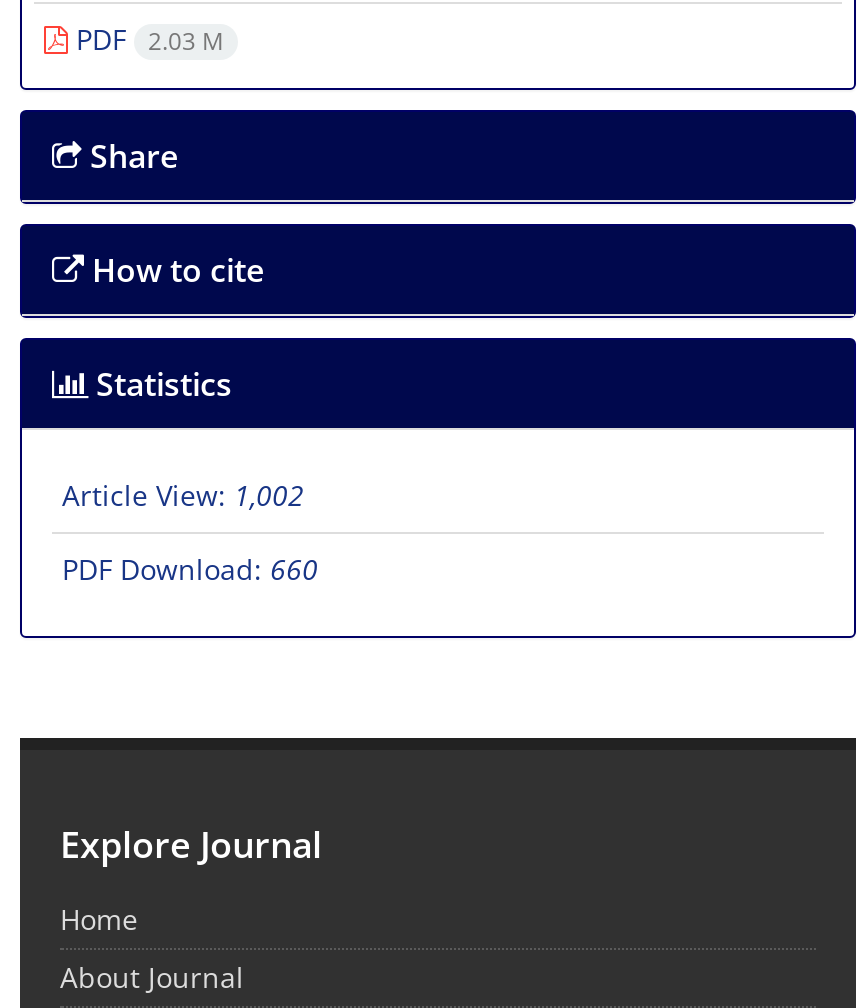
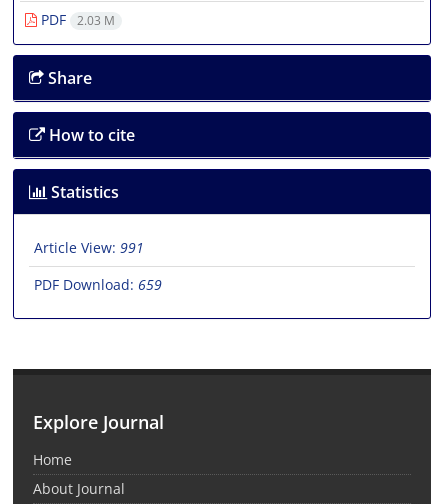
- Article View: 1,002
+ Article View: 991

- PDF Download: 660
+ PDF Download: 659
